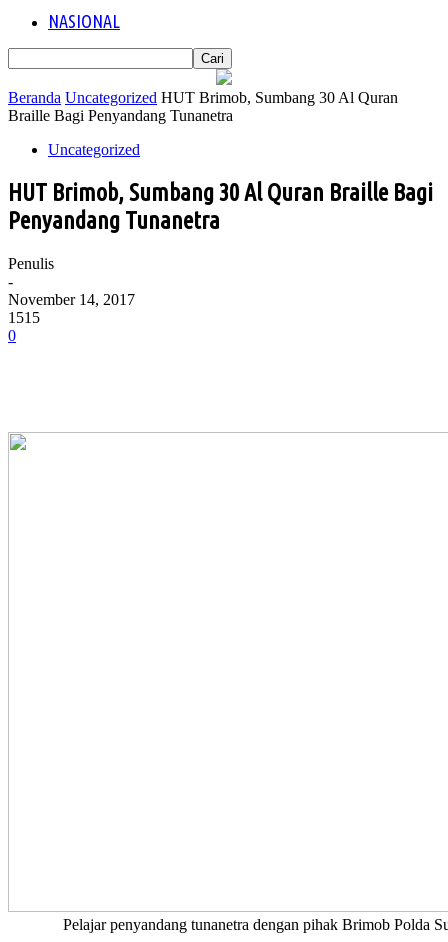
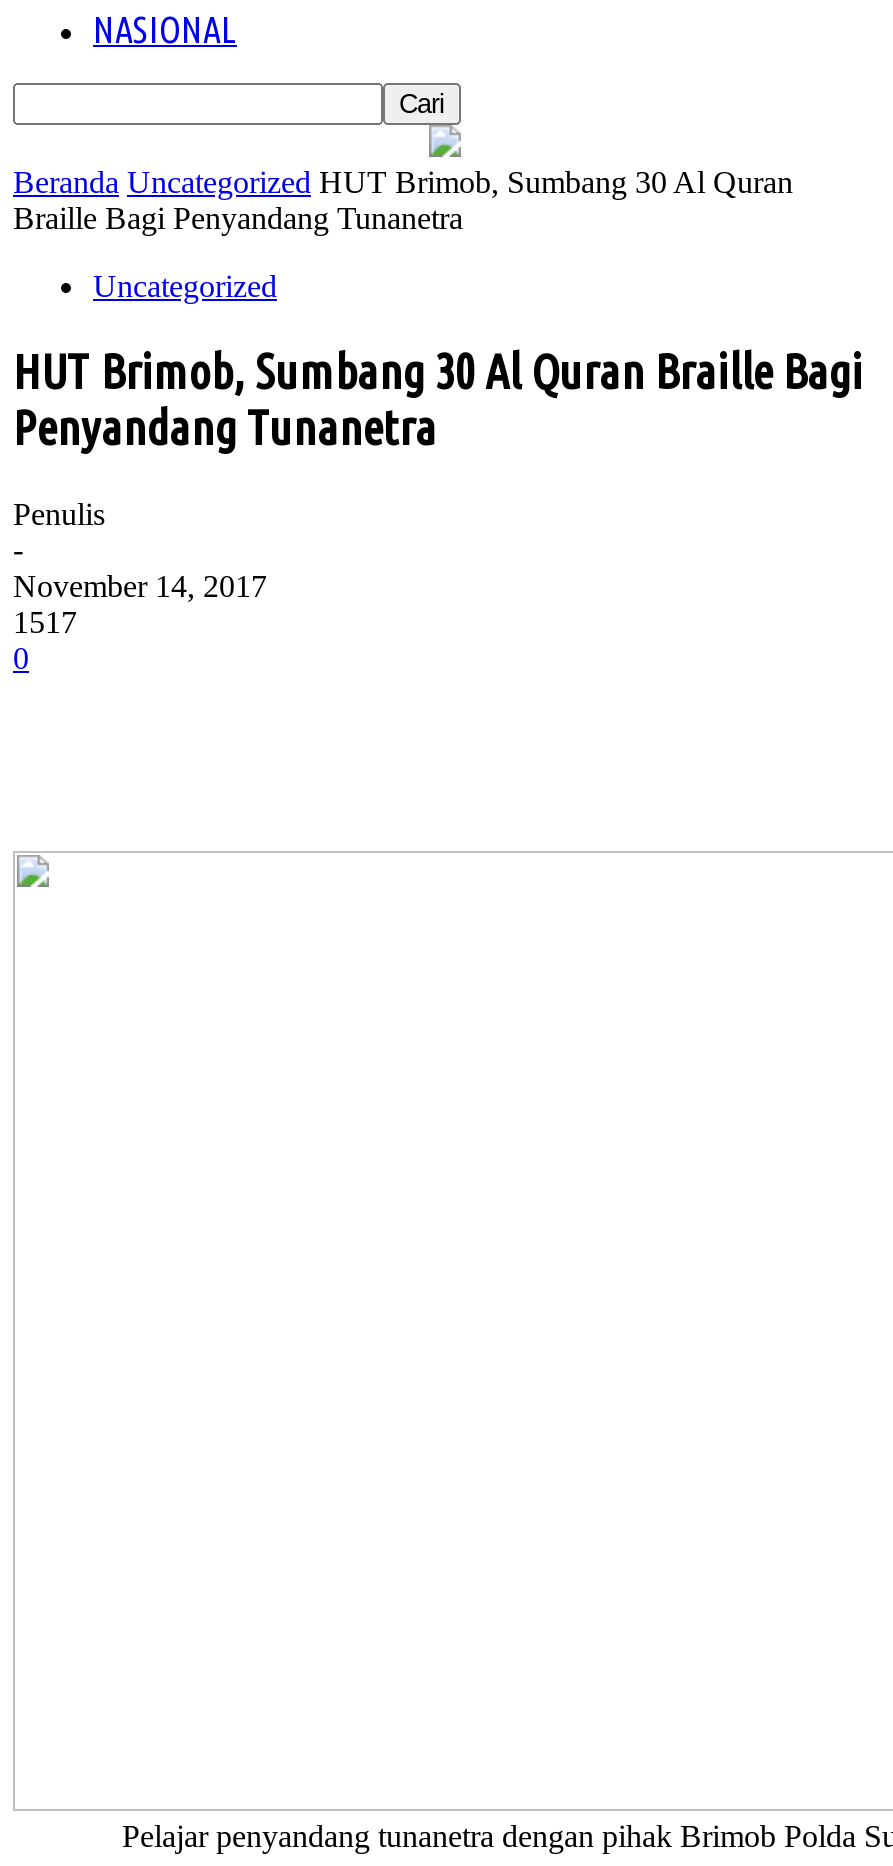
- 1515
+ 1517
